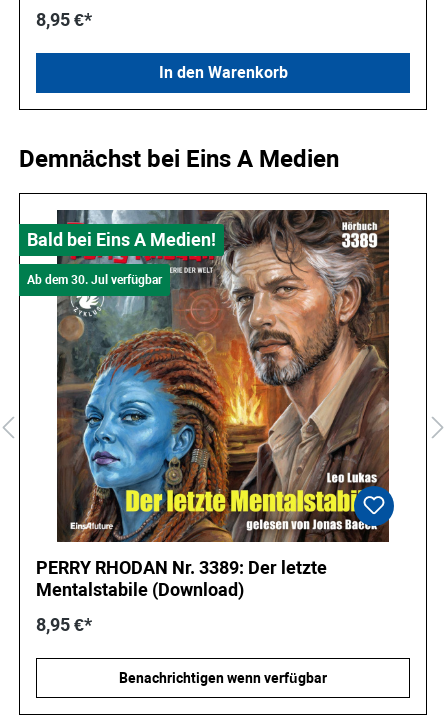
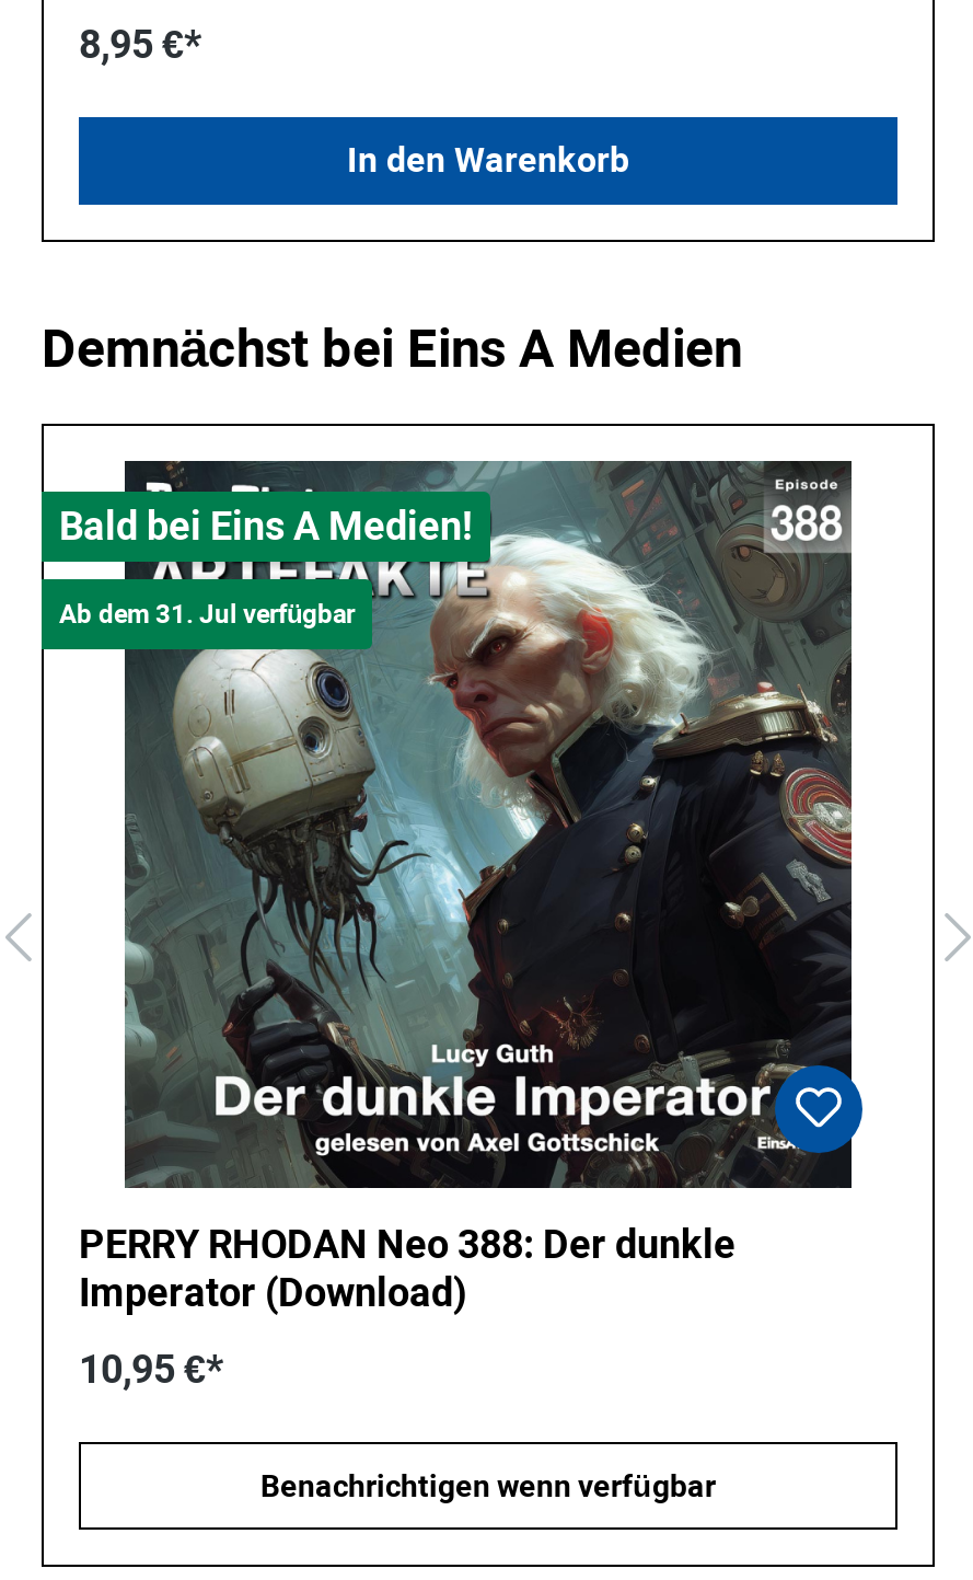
- [image]
- Ab dem 30. Jul verfügbar
+ [image]
+ Ab dem 31. Jul verfügbar

- PERRY RHODAN Nr. 3389: Der letzte
+ PERRY RHODAN Neo 388: Der dunkle

- Mentalstabile (Download)
+ Imperator (Download)

- 8,95 €*
+ 10,95 €*
